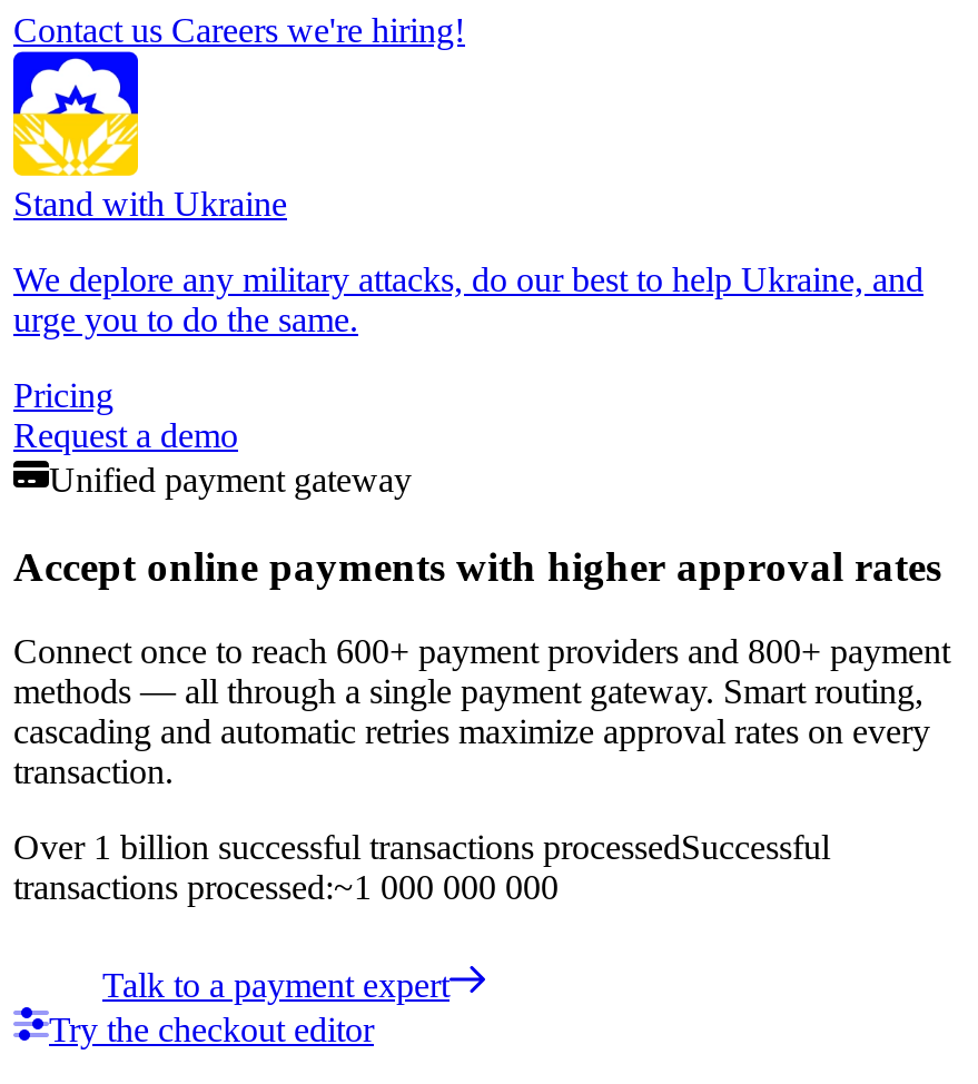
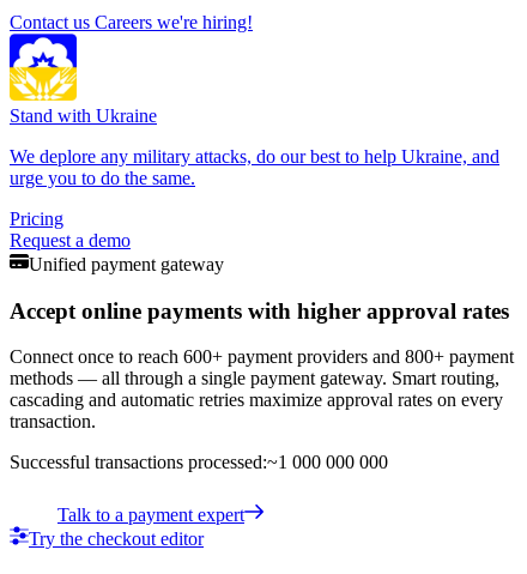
- Over 1 billion successful transactions processedSuccessful
- transactions processed:~1 000 000 000
+ Successful transactions processed:~ 1 000 000 000
